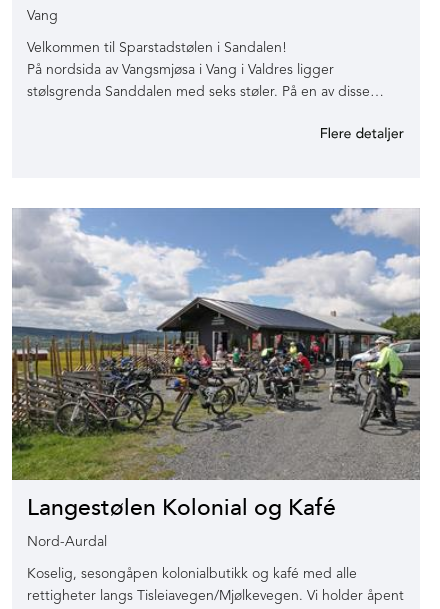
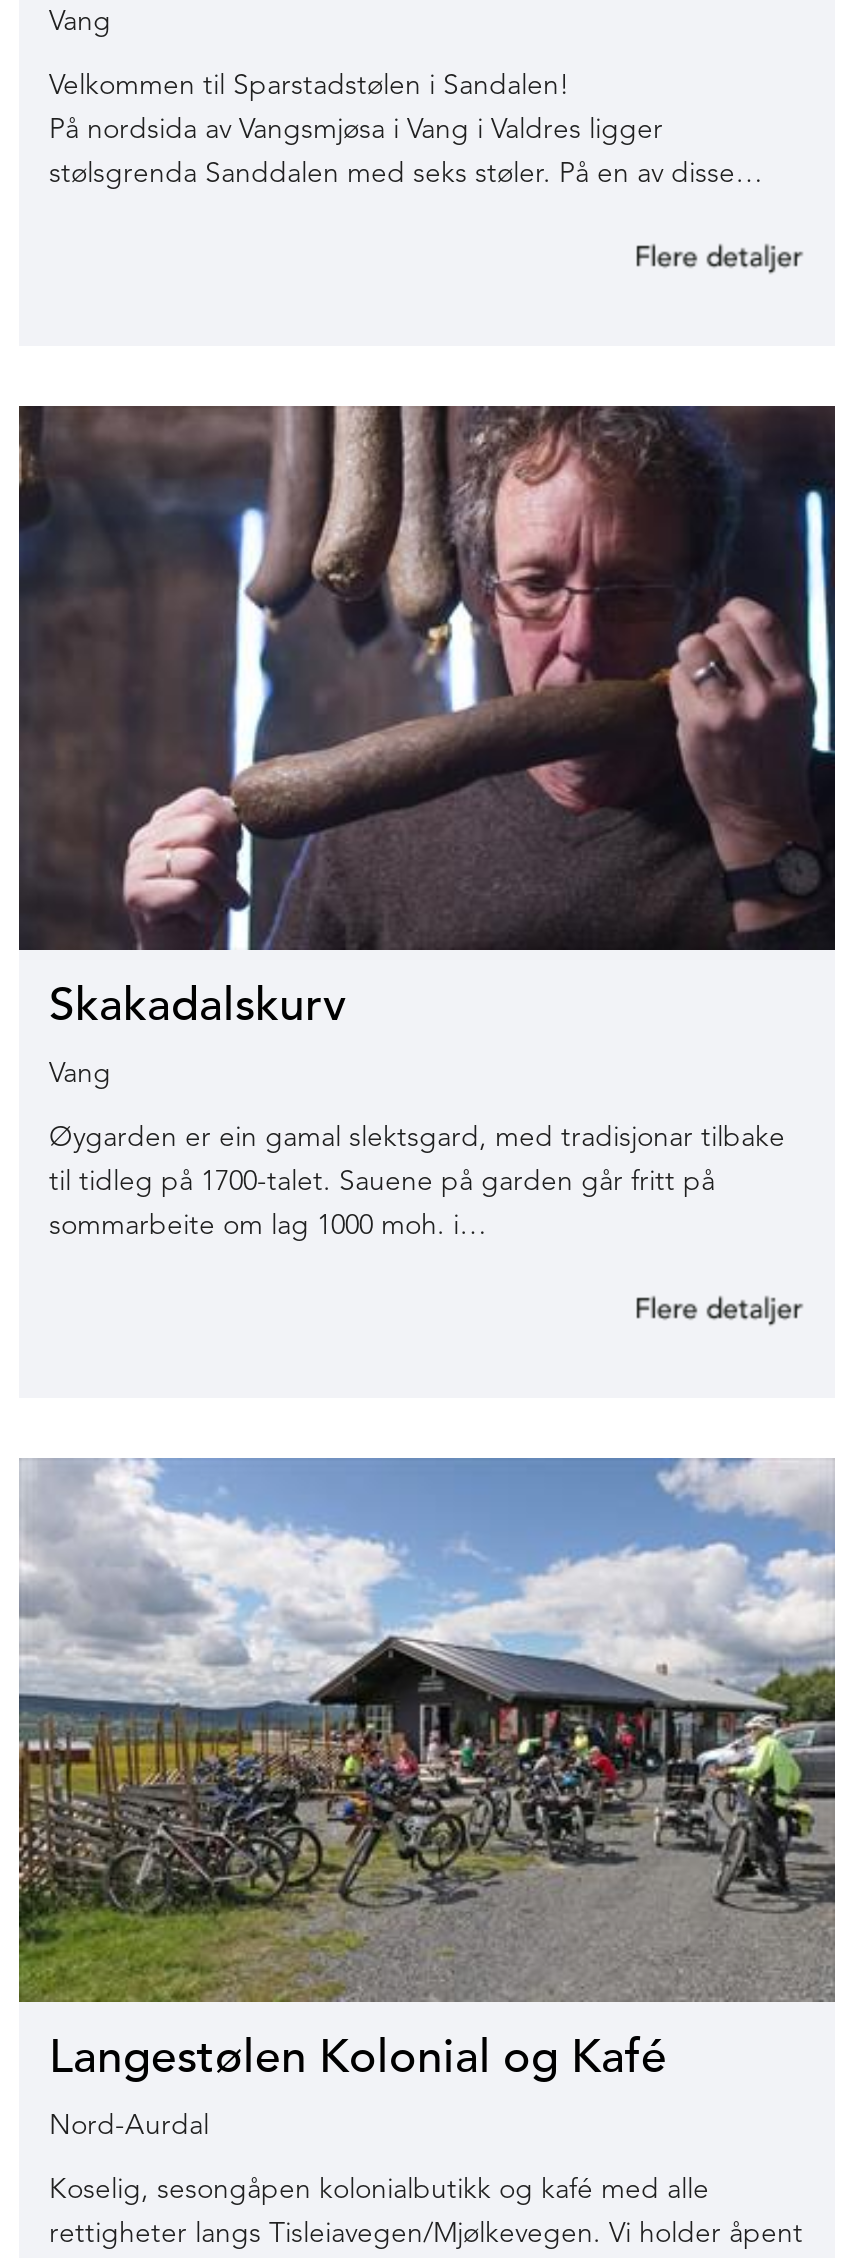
+ [image]
+ Skakadalskurv
+ Vang
+ Øygarden er ein gamal slektsgard, med tradisjonar tilbake
+ til tidleg på 1700-talet. Sauene på garden går fritt på
+ sommarbeite om lag 1000 moh. i…
